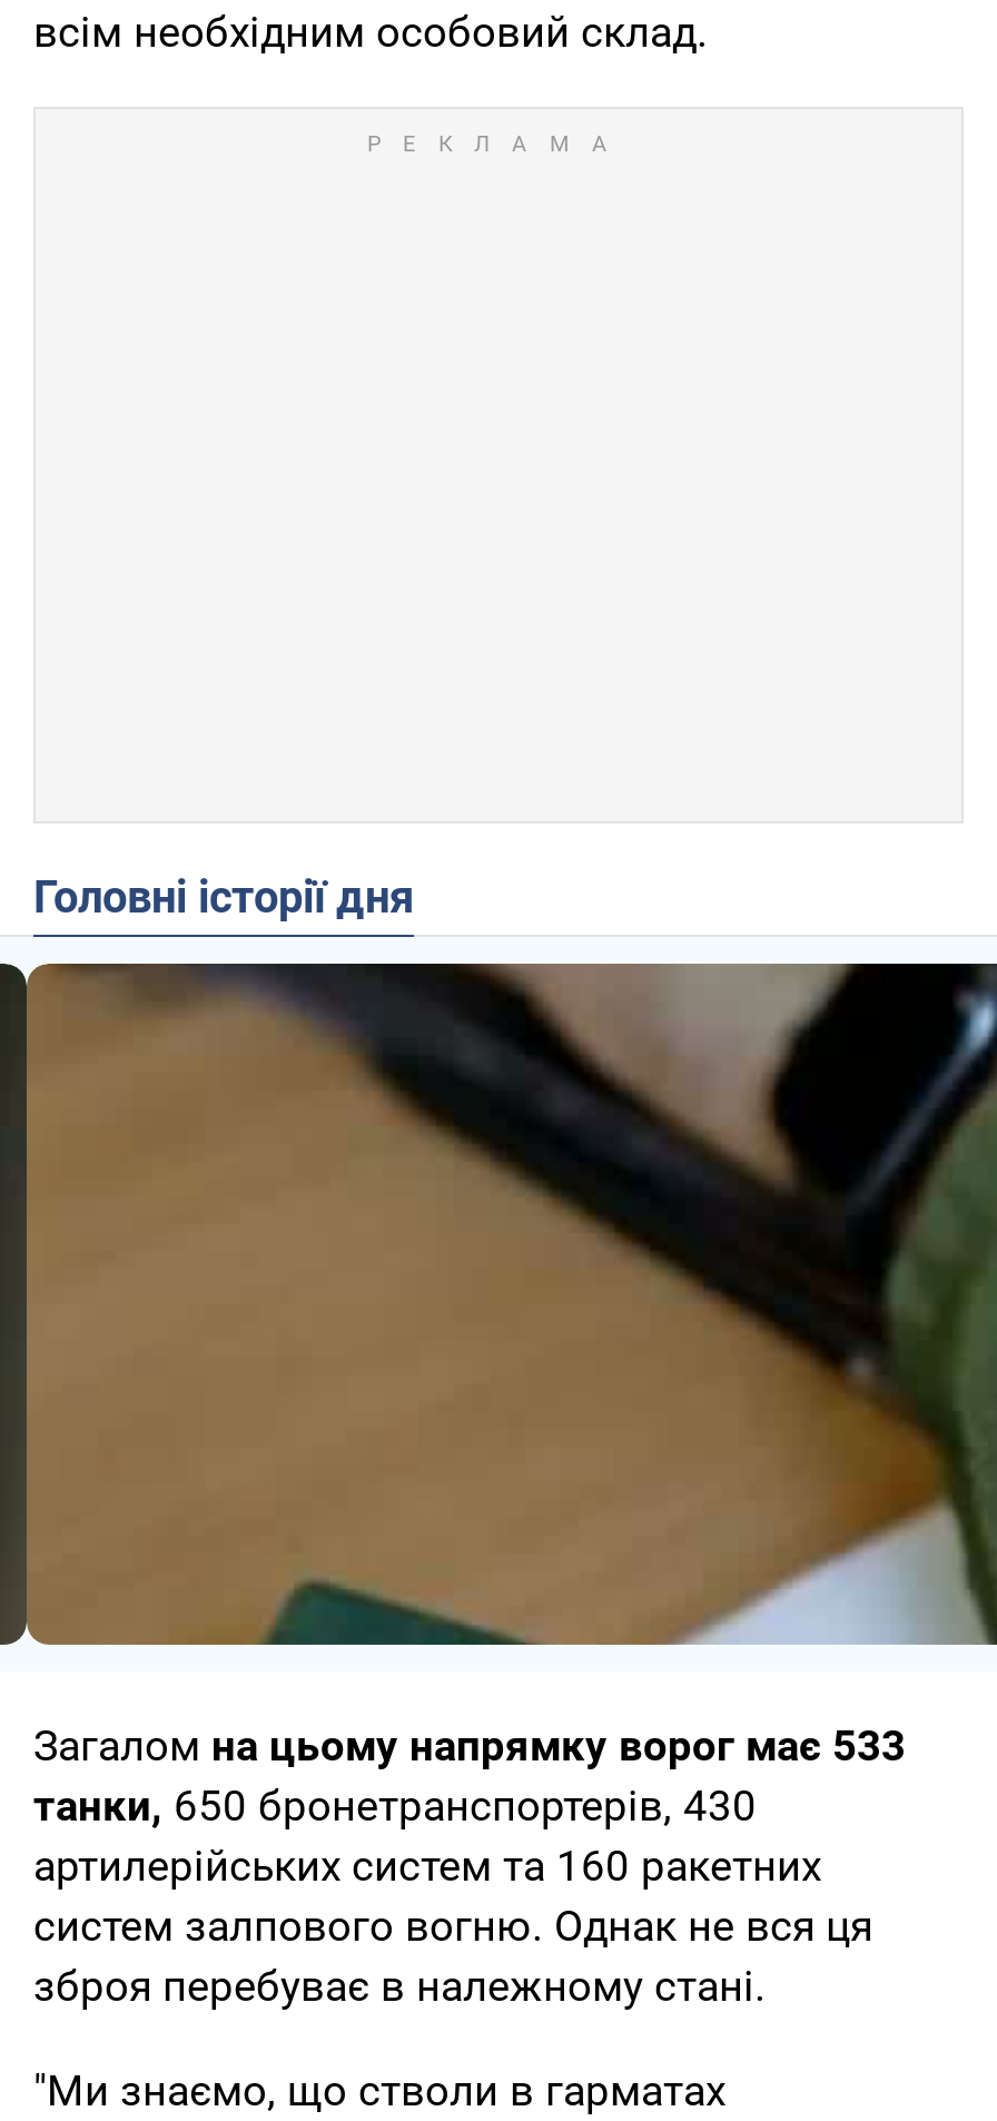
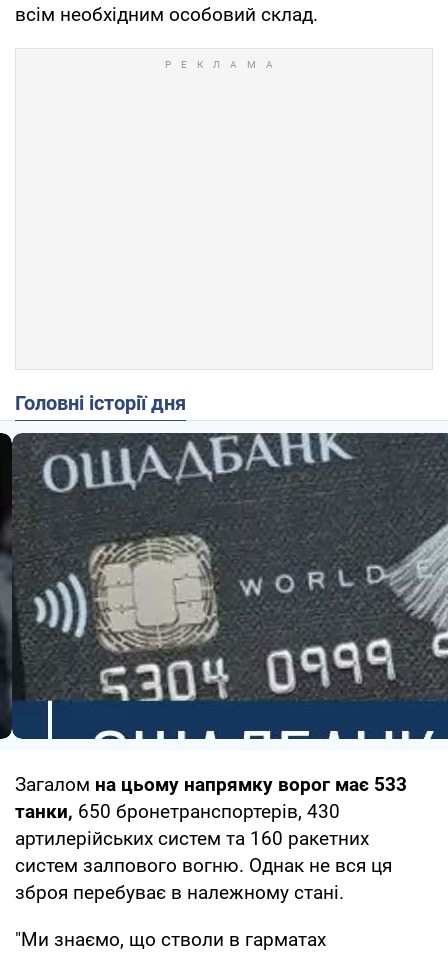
- [image]
+ [image]
